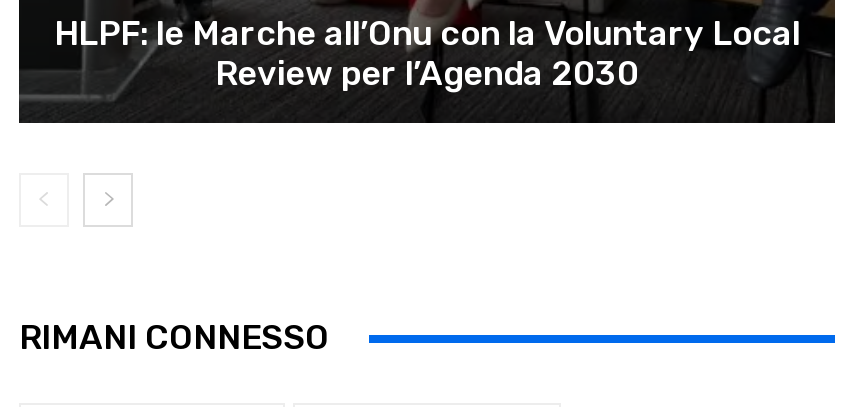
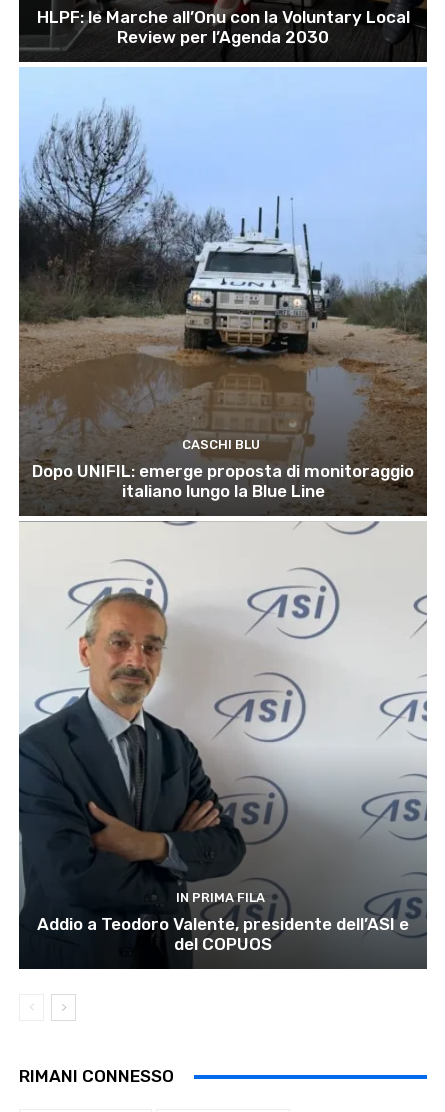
+ [image]
+ CASCHI BLU
+ Dopo UNIFIL: emerge proposta di monitoraggio
+ italiano lungo la Blue Line

+ [image]
+ IN PRIMA FILA
+ Addio a Teodoro Valente, presidente dell’ASI e
+ del COPUOS
